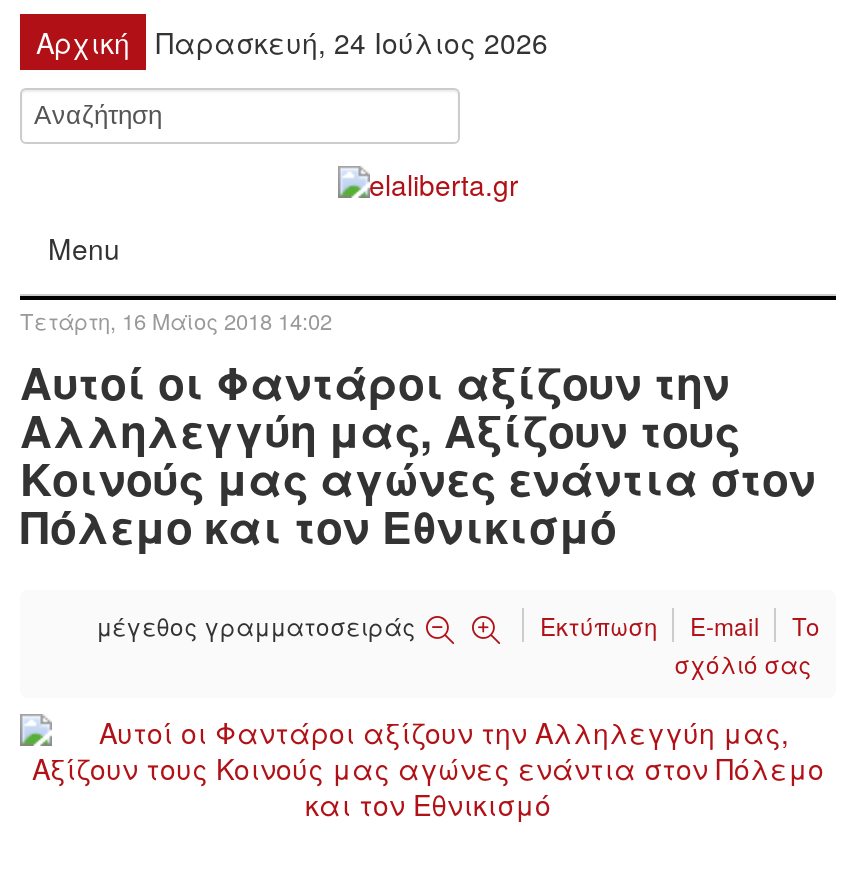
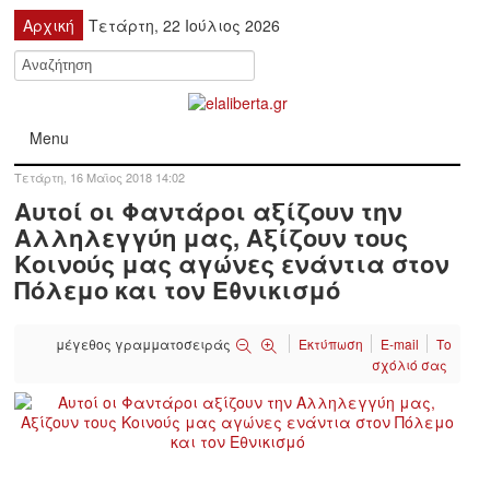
- Παρασκευή, 24 Ιούλιος 2026
+ Τετάρτη, 22 Ιούλιος 2026
